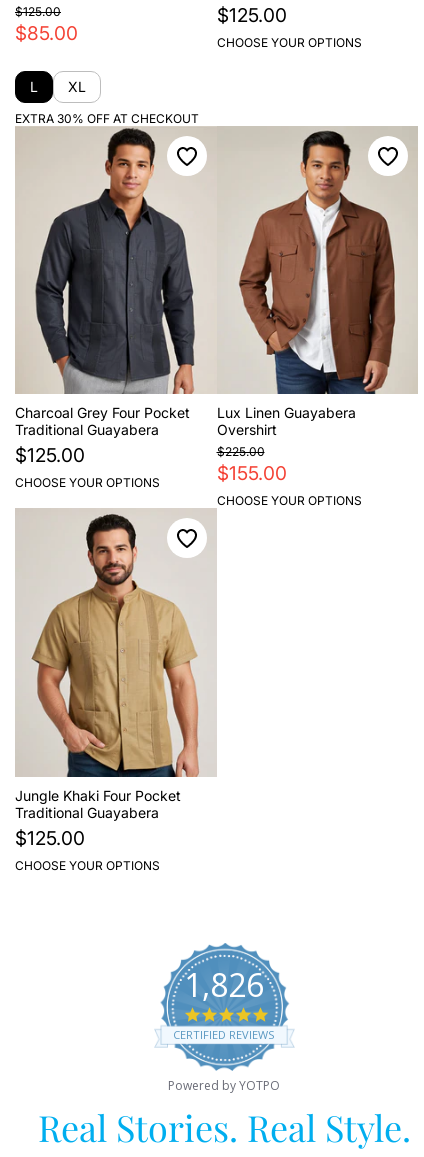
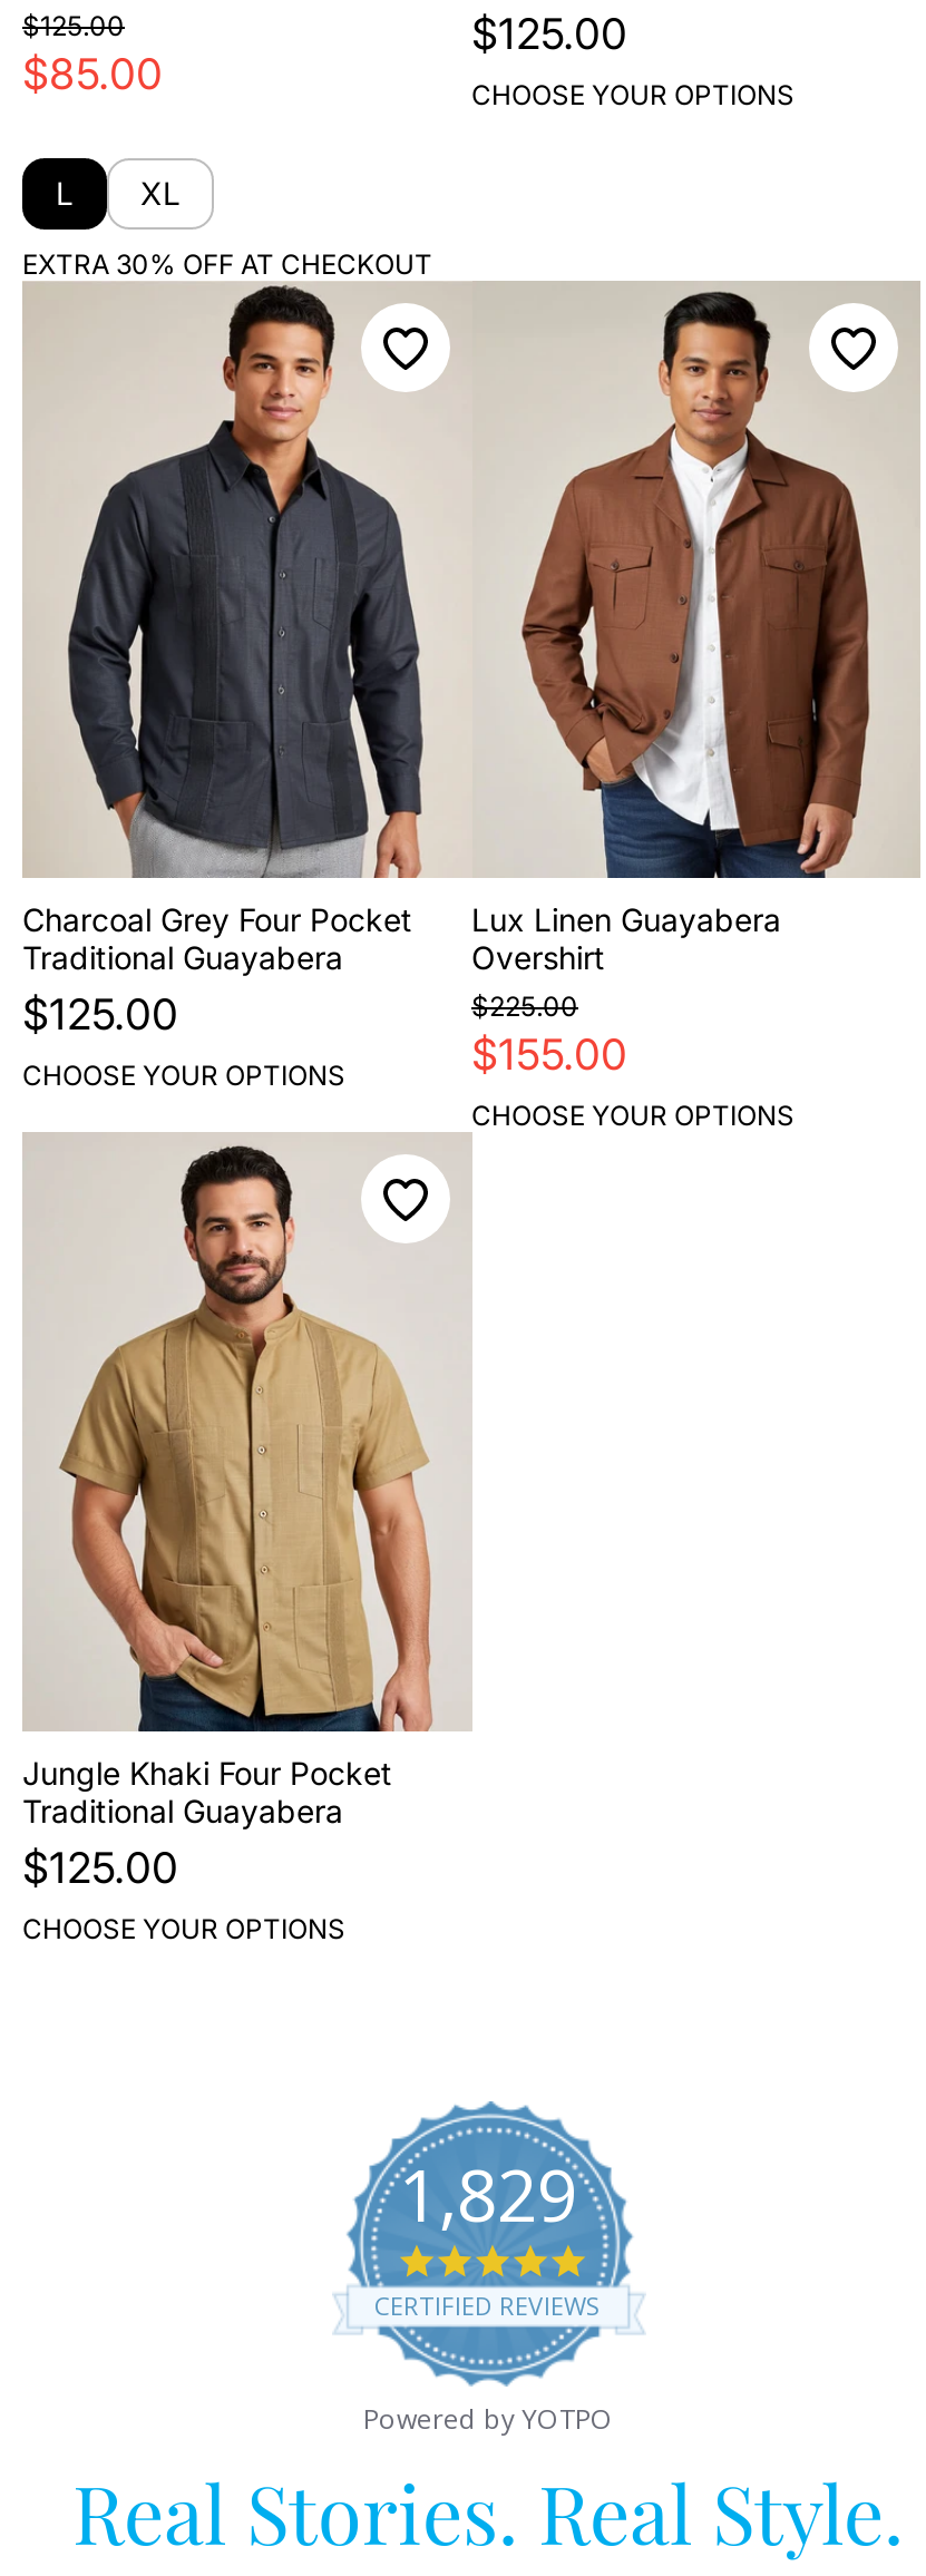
- 1,826
+ 1,829
